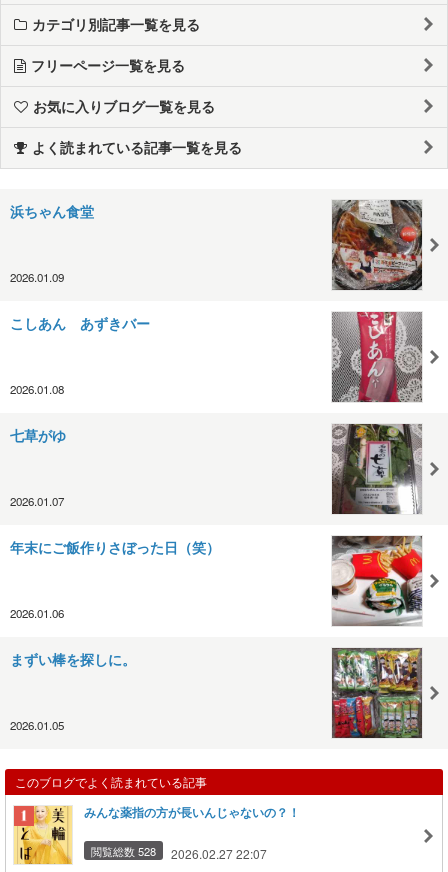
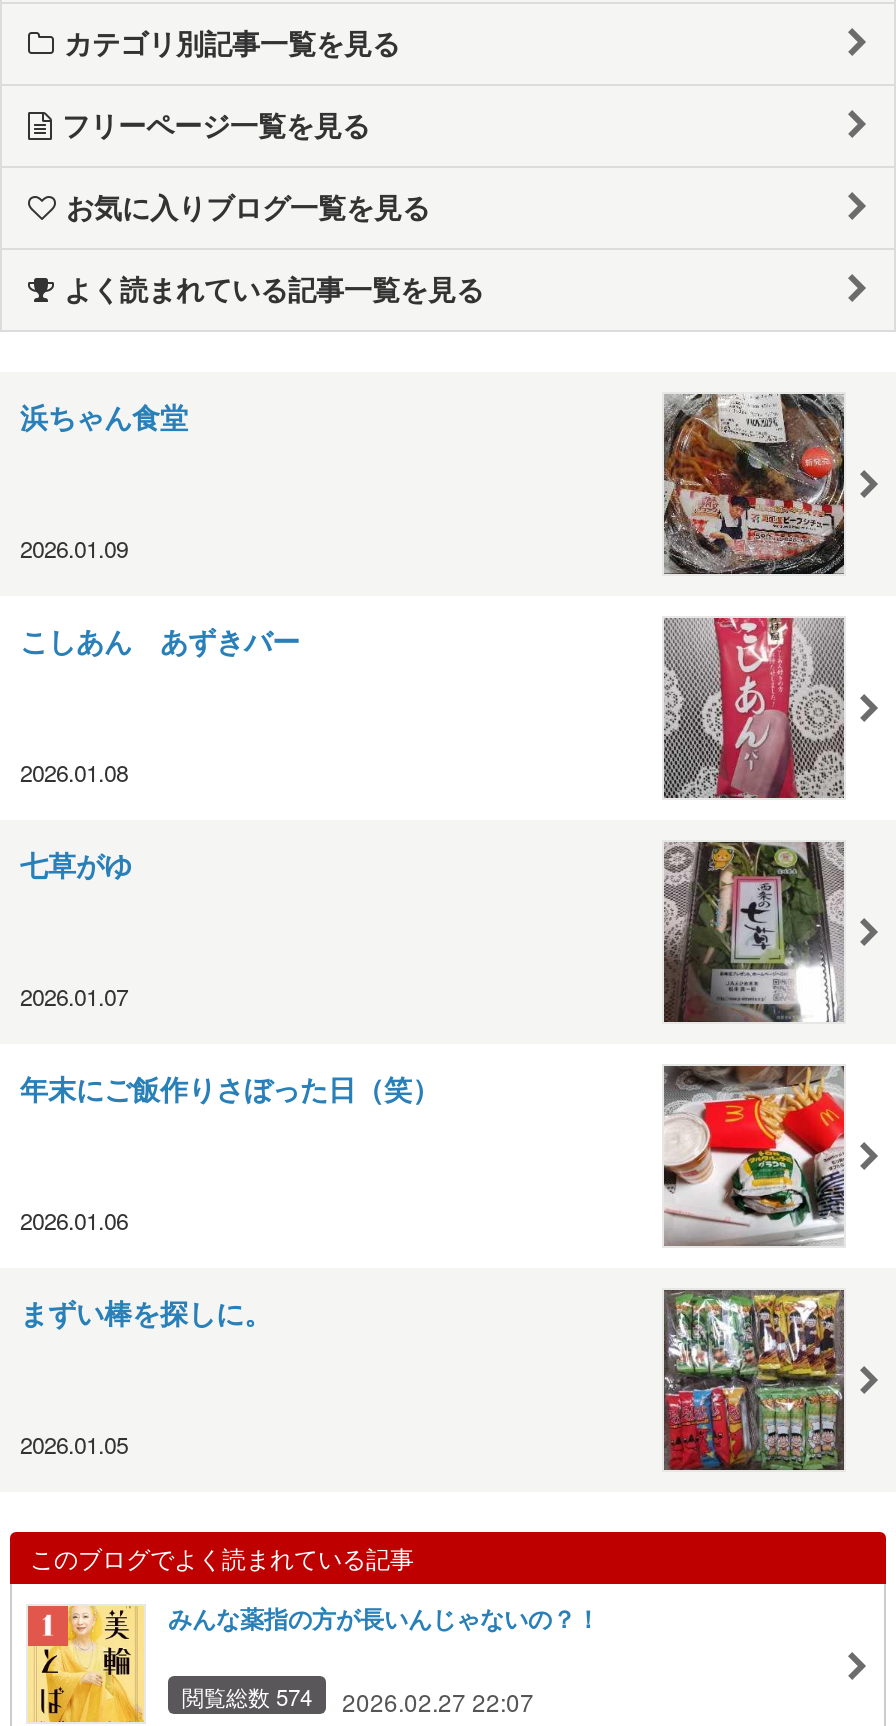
- 閲覧総数 528 2026.02.27 22:07
+ 閲覧総数 574 2026.02.27 22:07
